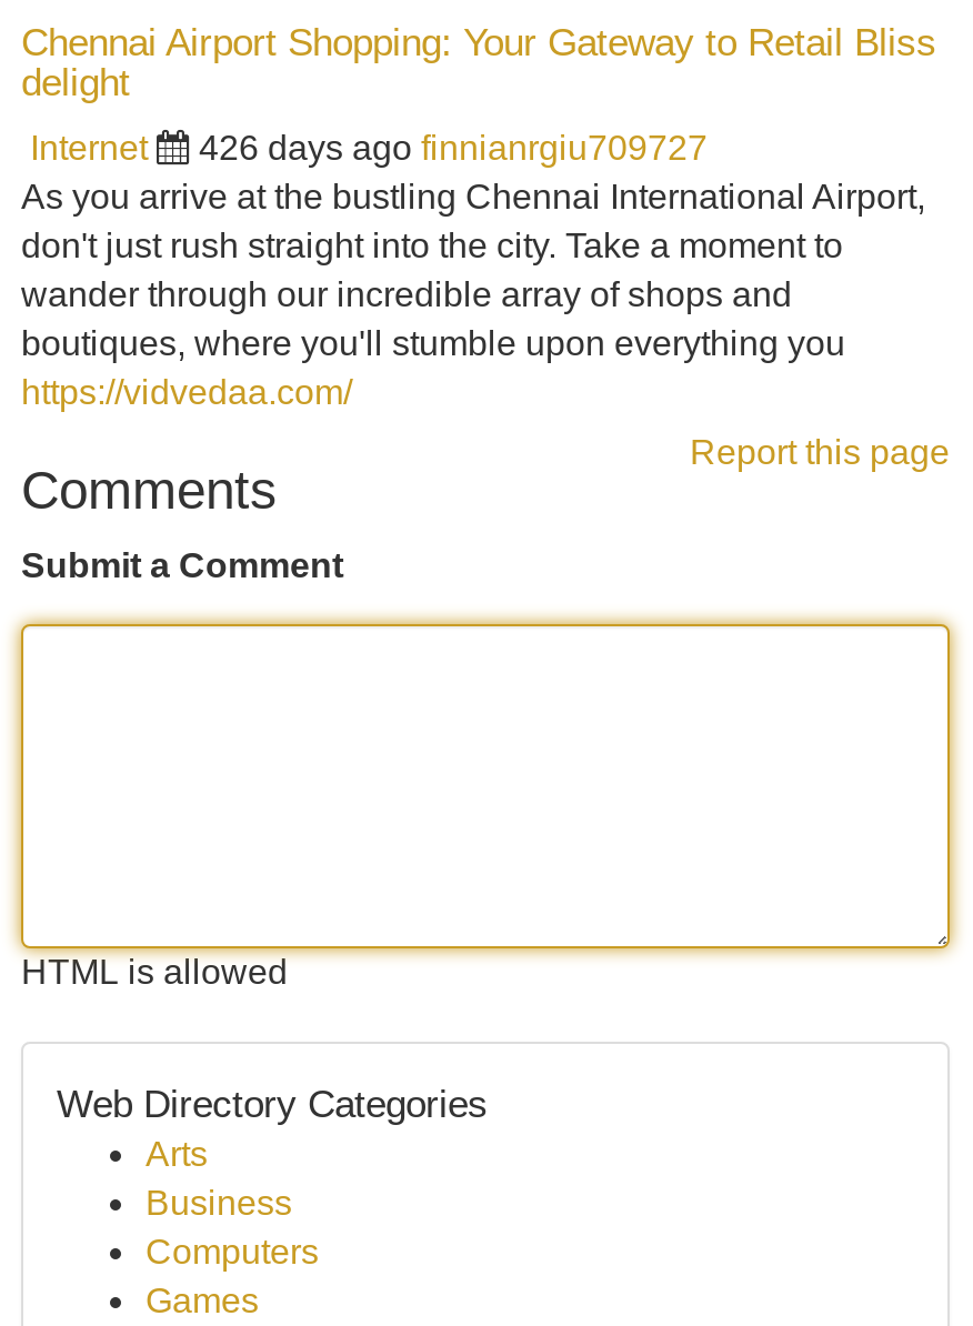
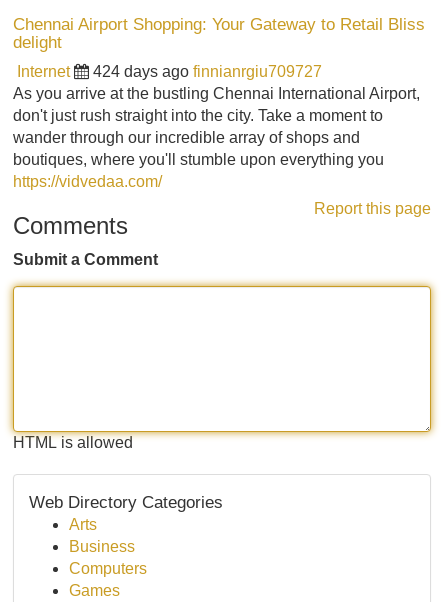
- 426 days ago finnianrgiu709727
+ 424 days ago finnianrgiu709727
